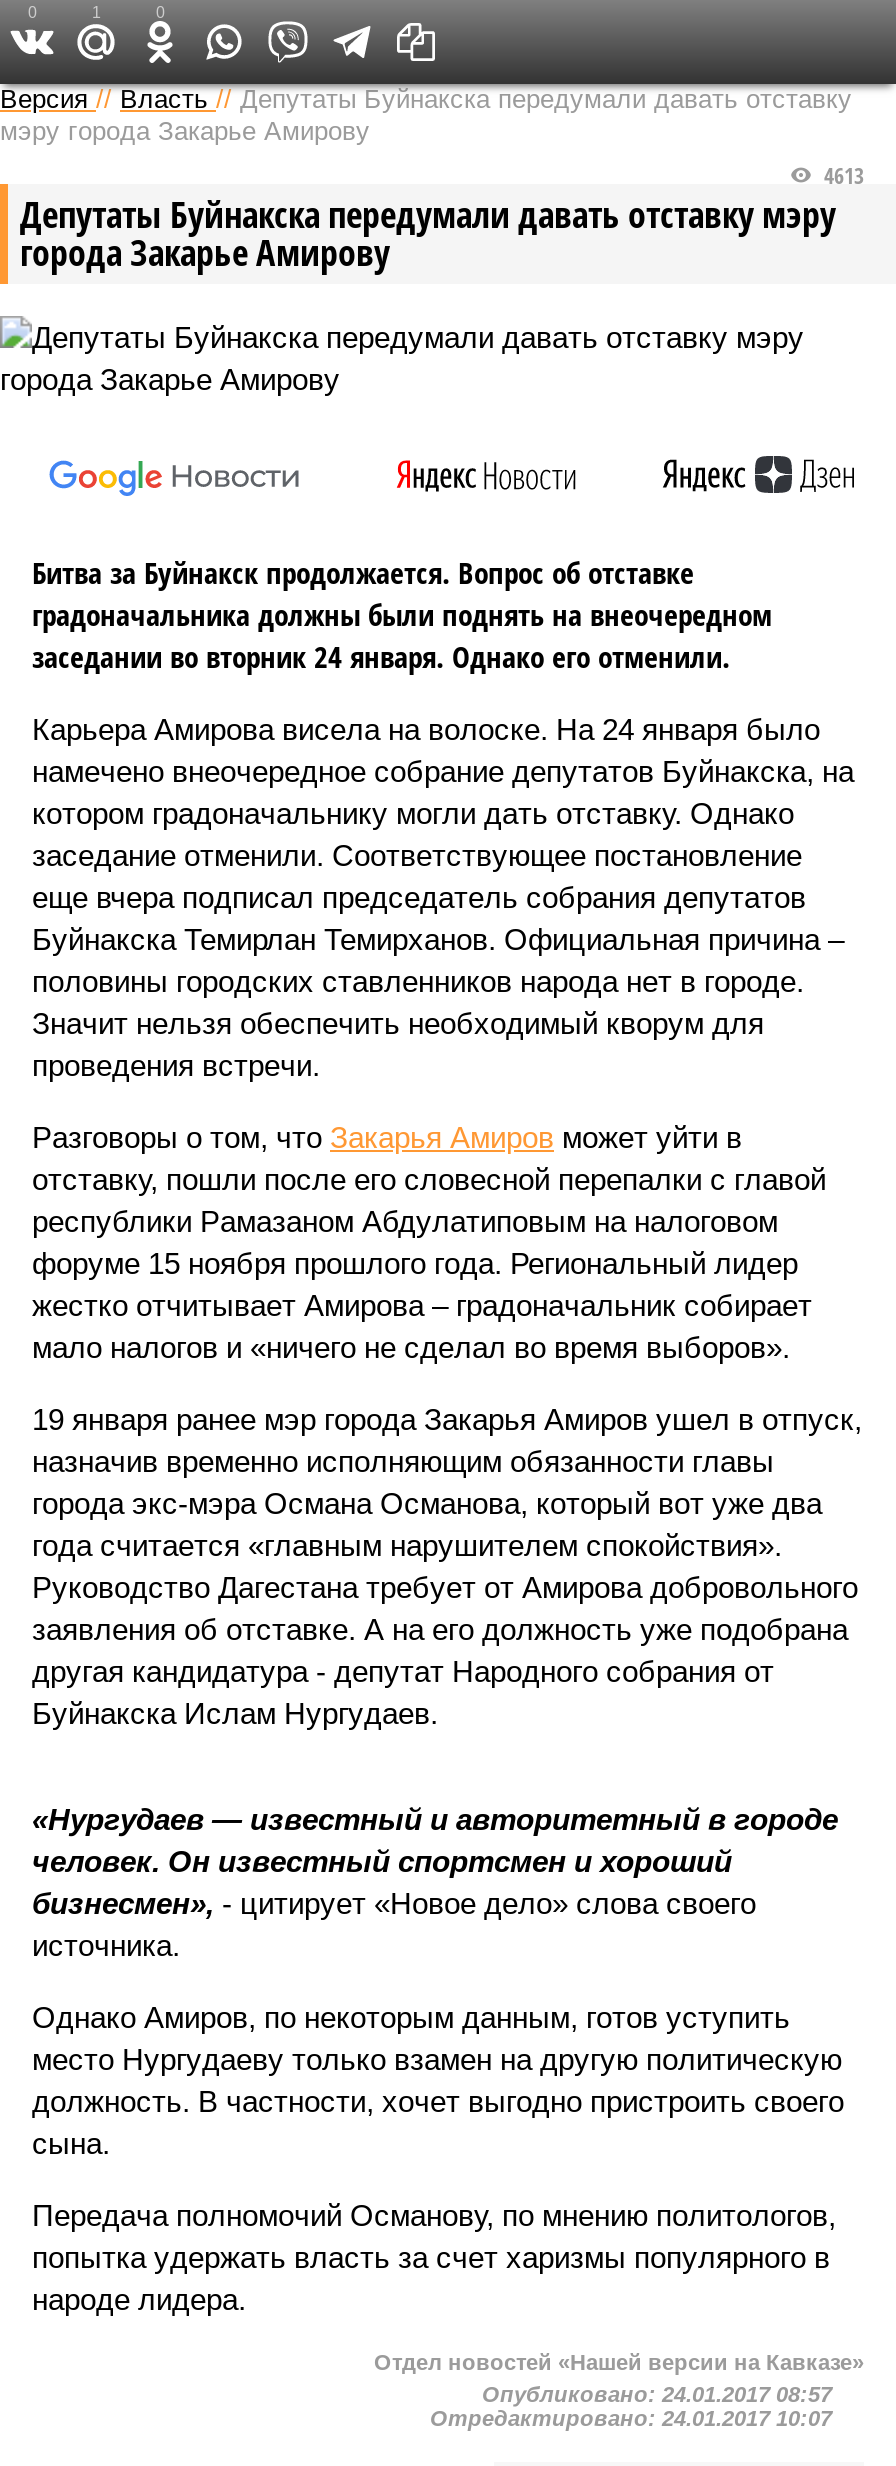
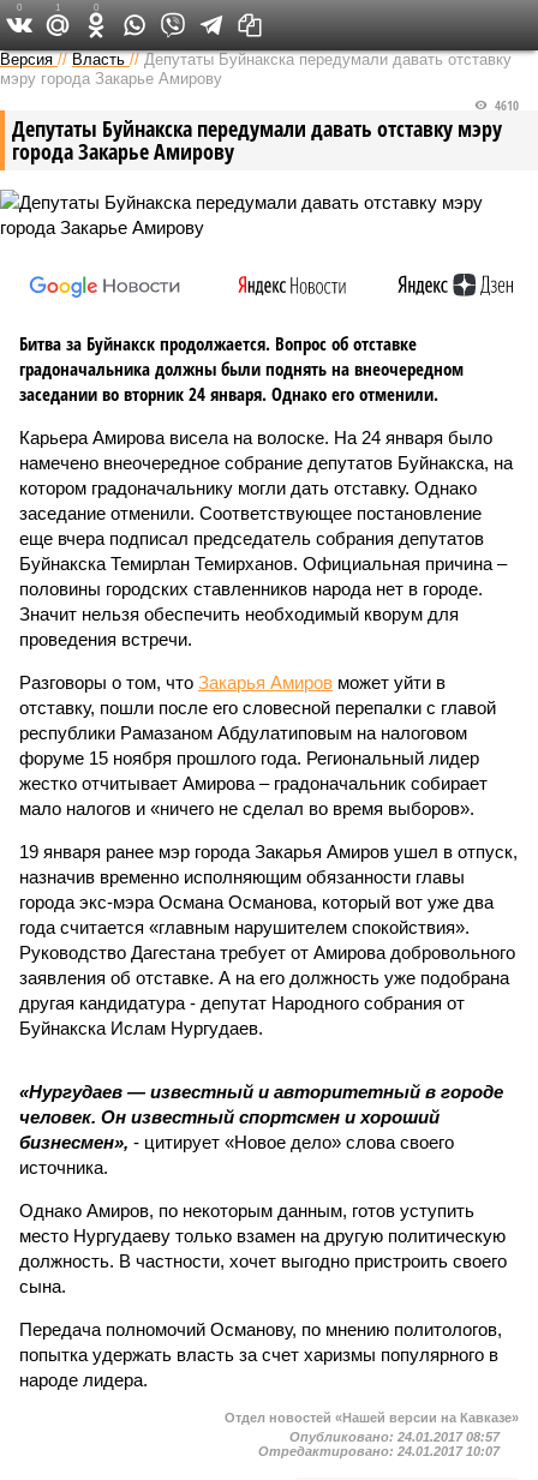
- 4613
+ 4610
